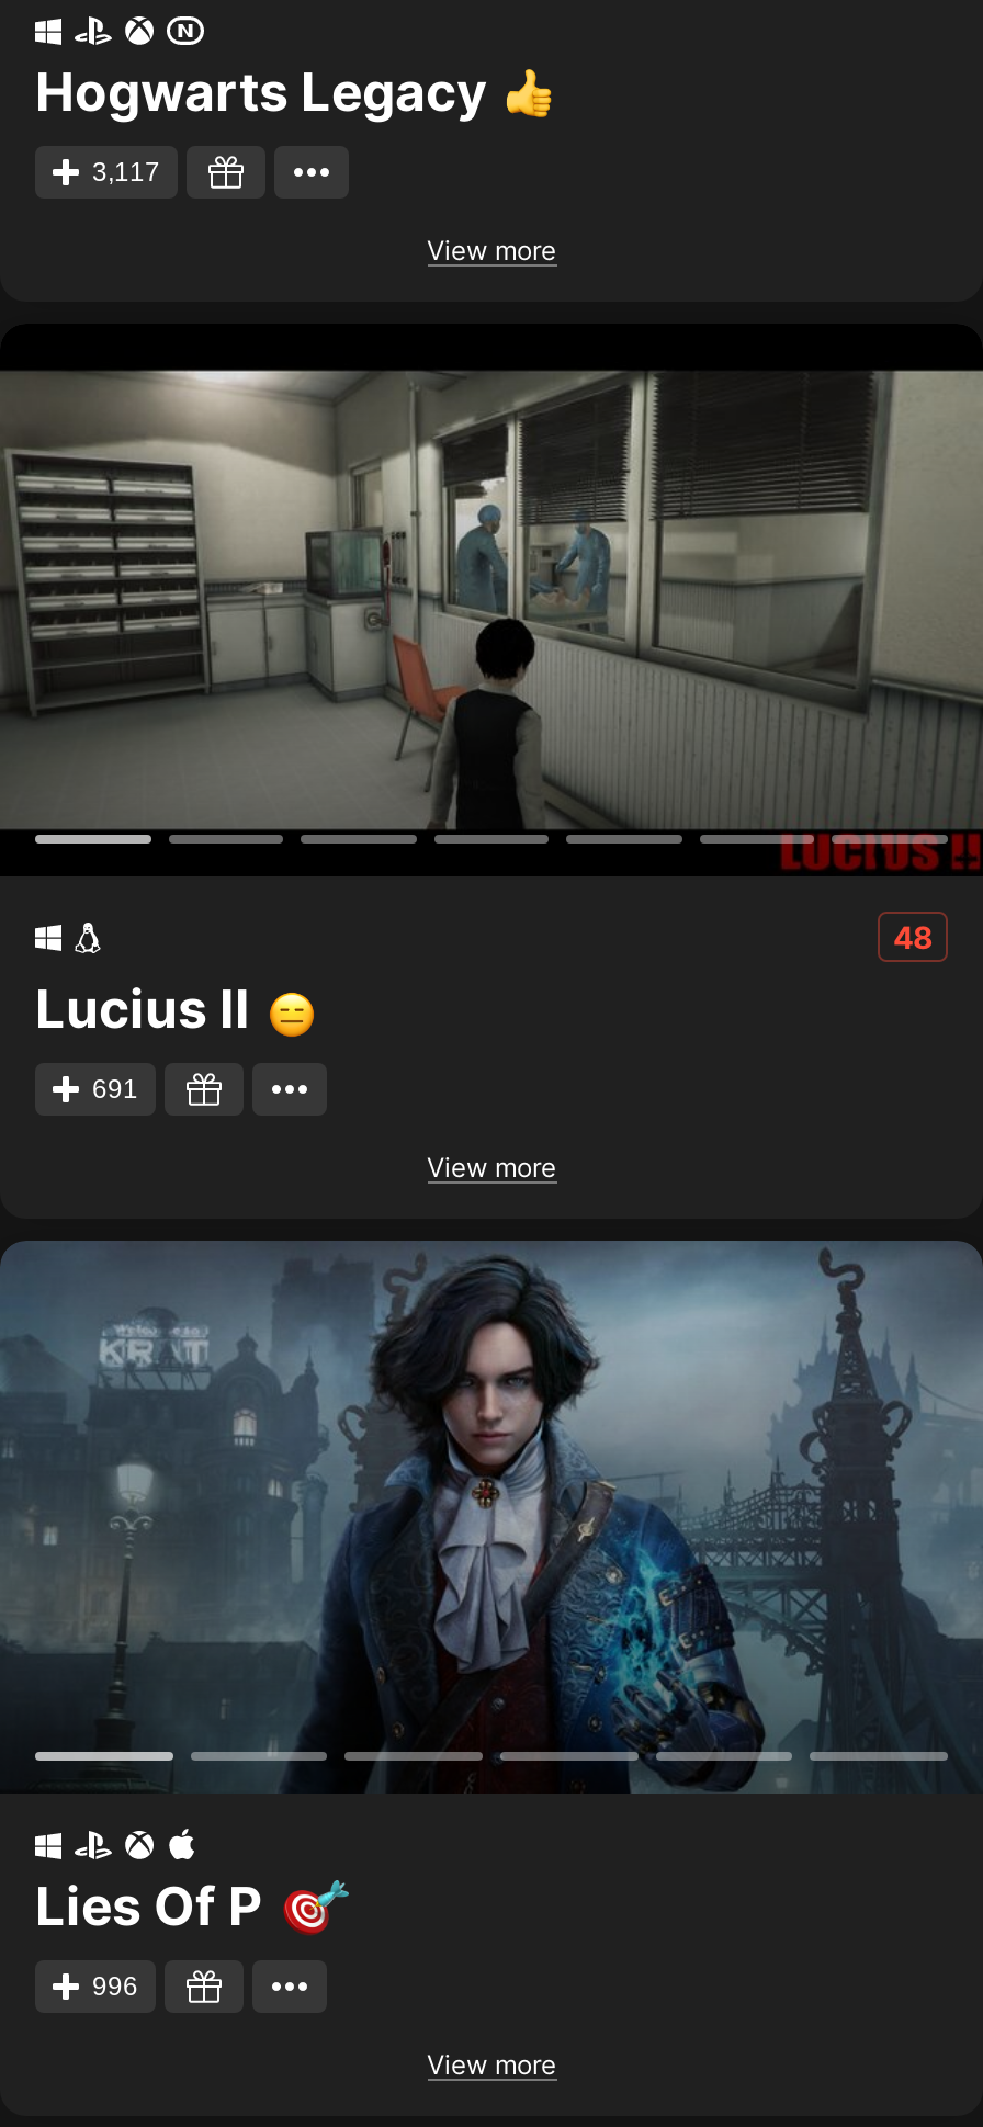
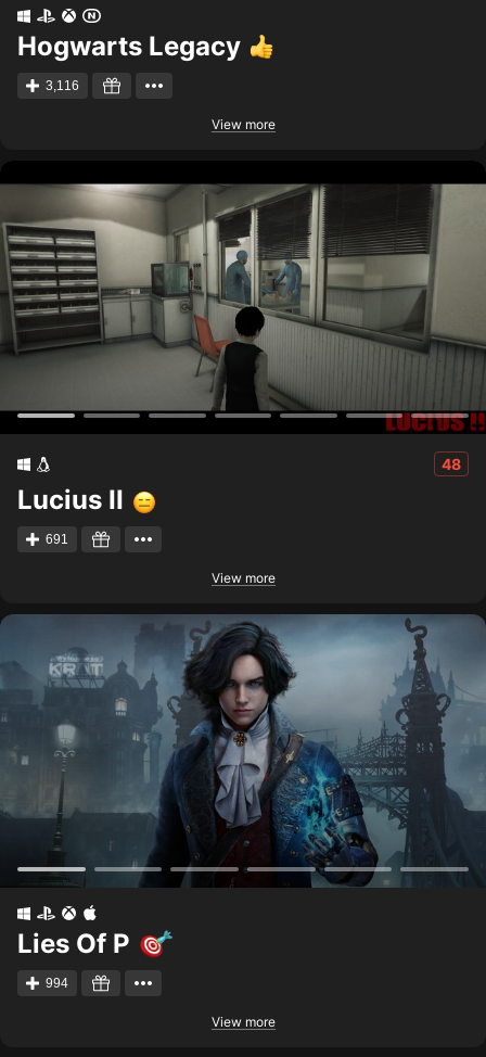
- 3,117
+ 3,116

- 996
+ 994
